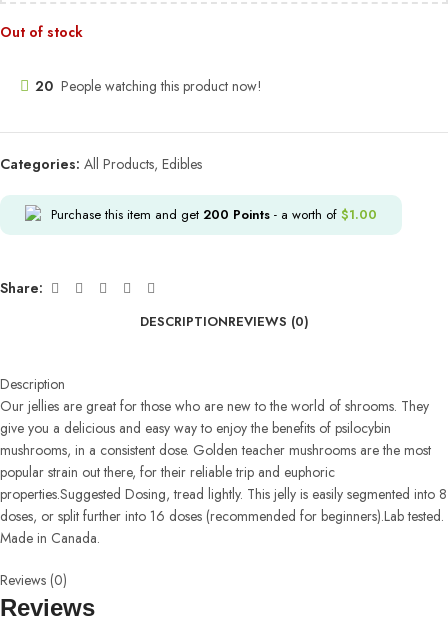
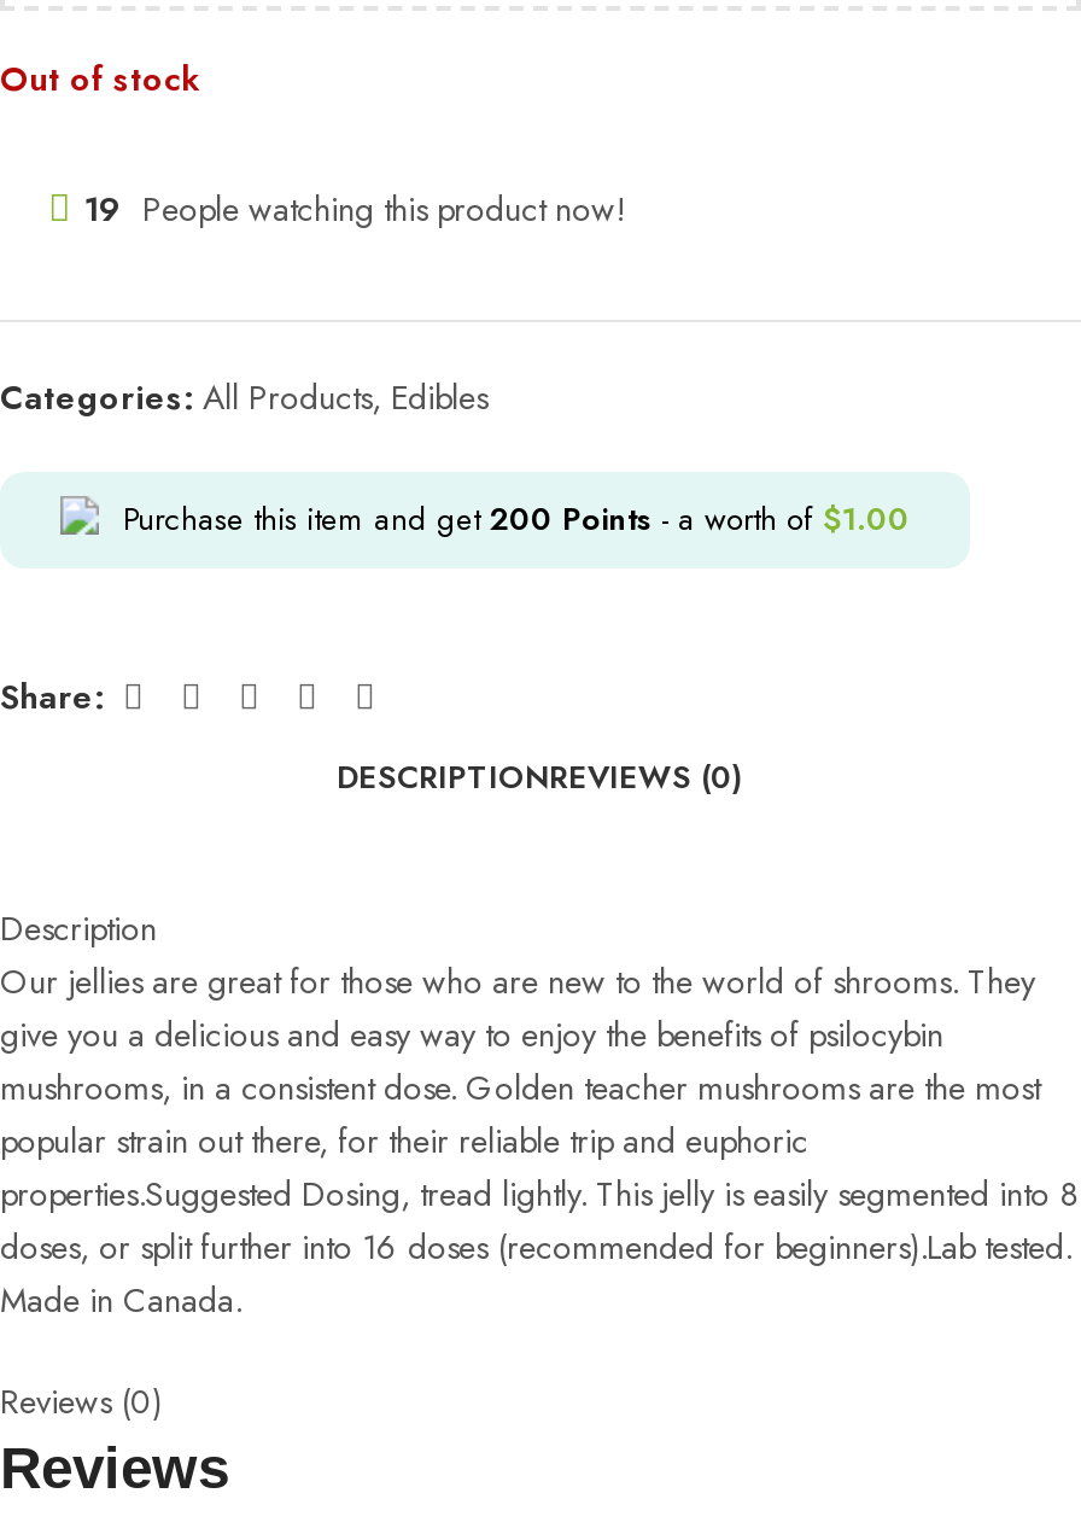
- 20 People watching this product now!
+ 19 People watching this product now!
